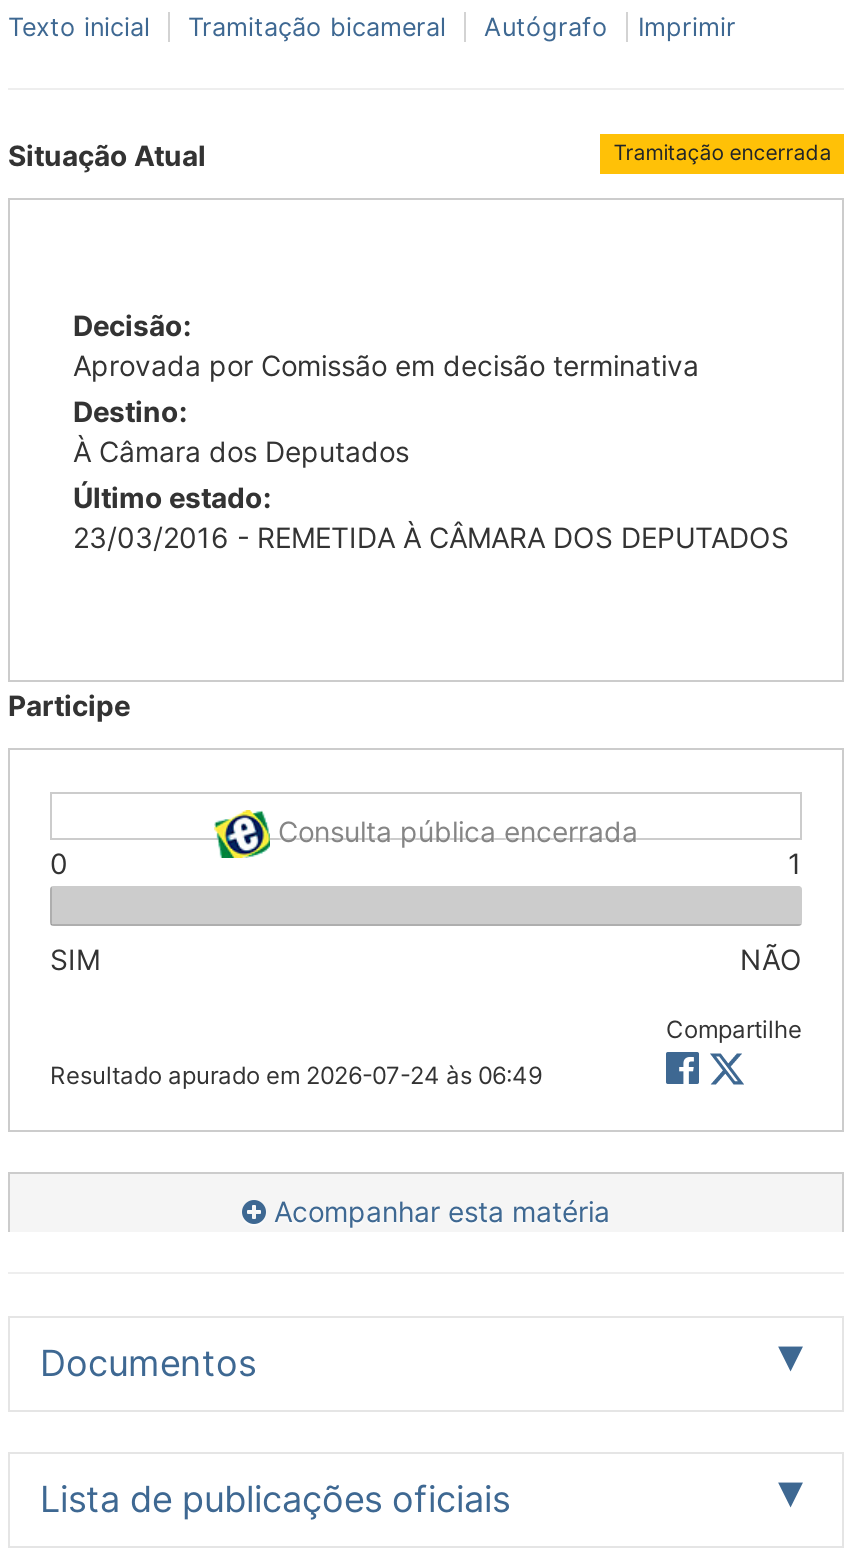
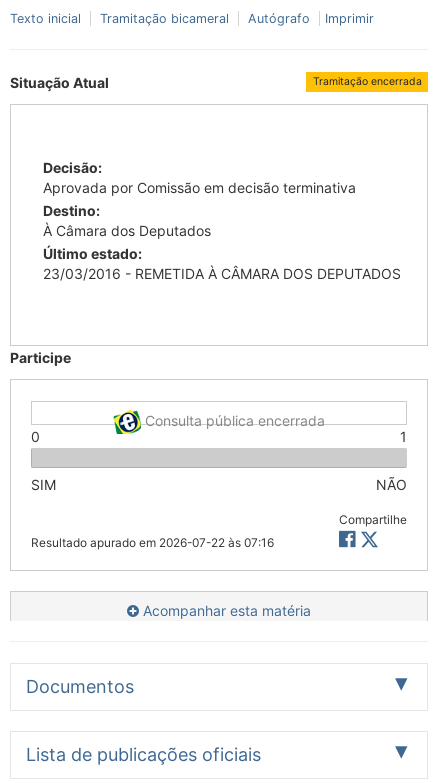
- Resultado apurado em 2026-07-24 às 06:49
+ Resultado apurado em 2026-07-22 às 07:16
